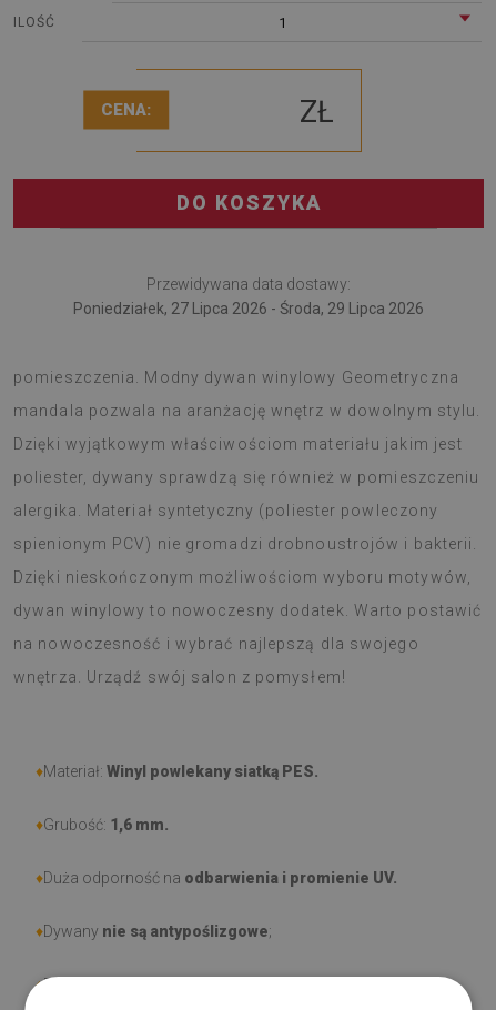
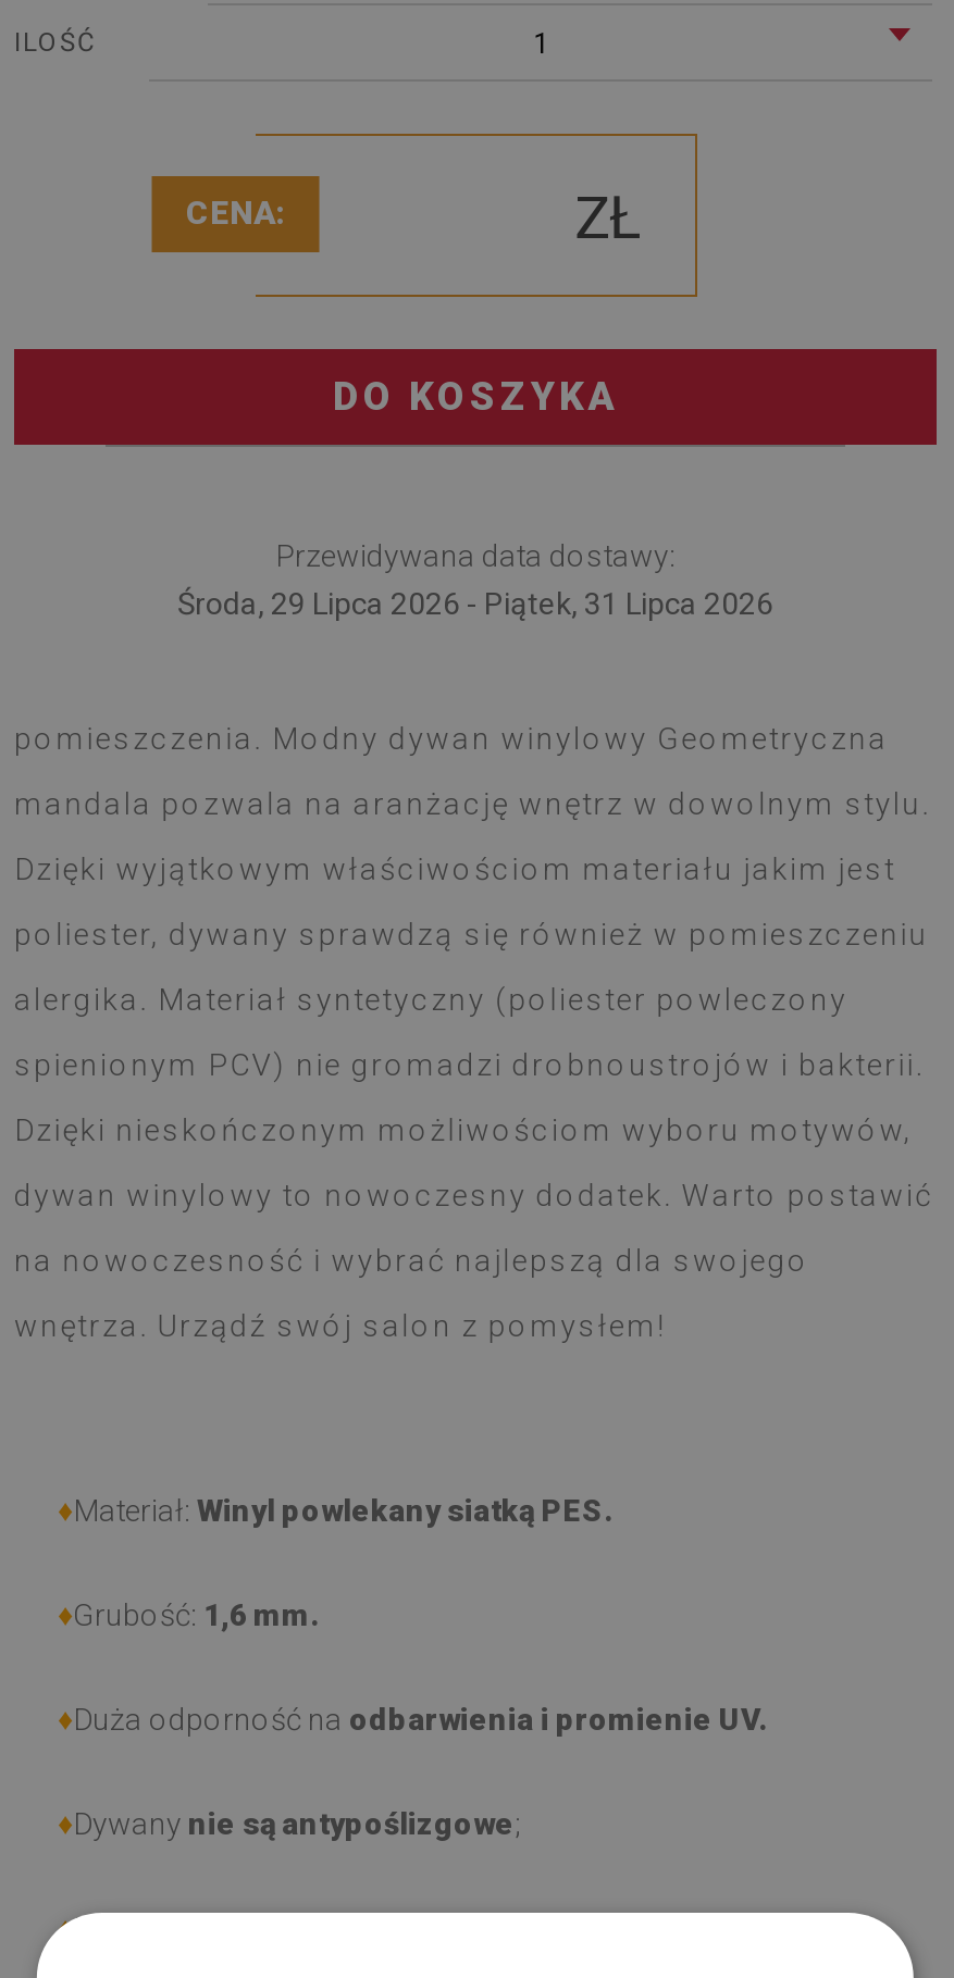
- Poniedziałek, 27 Lipca 2026 - Środa, 29 Lipca 2026
+ Środa, 29 Lipca 2026 - Piątek, 31 Lipca 2026
